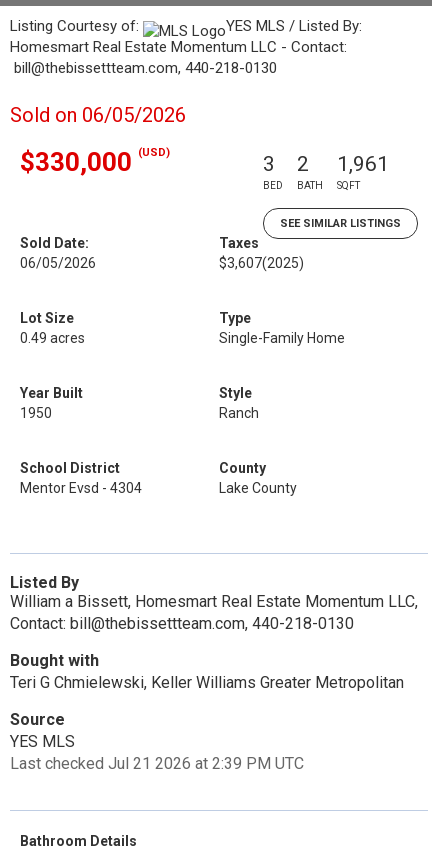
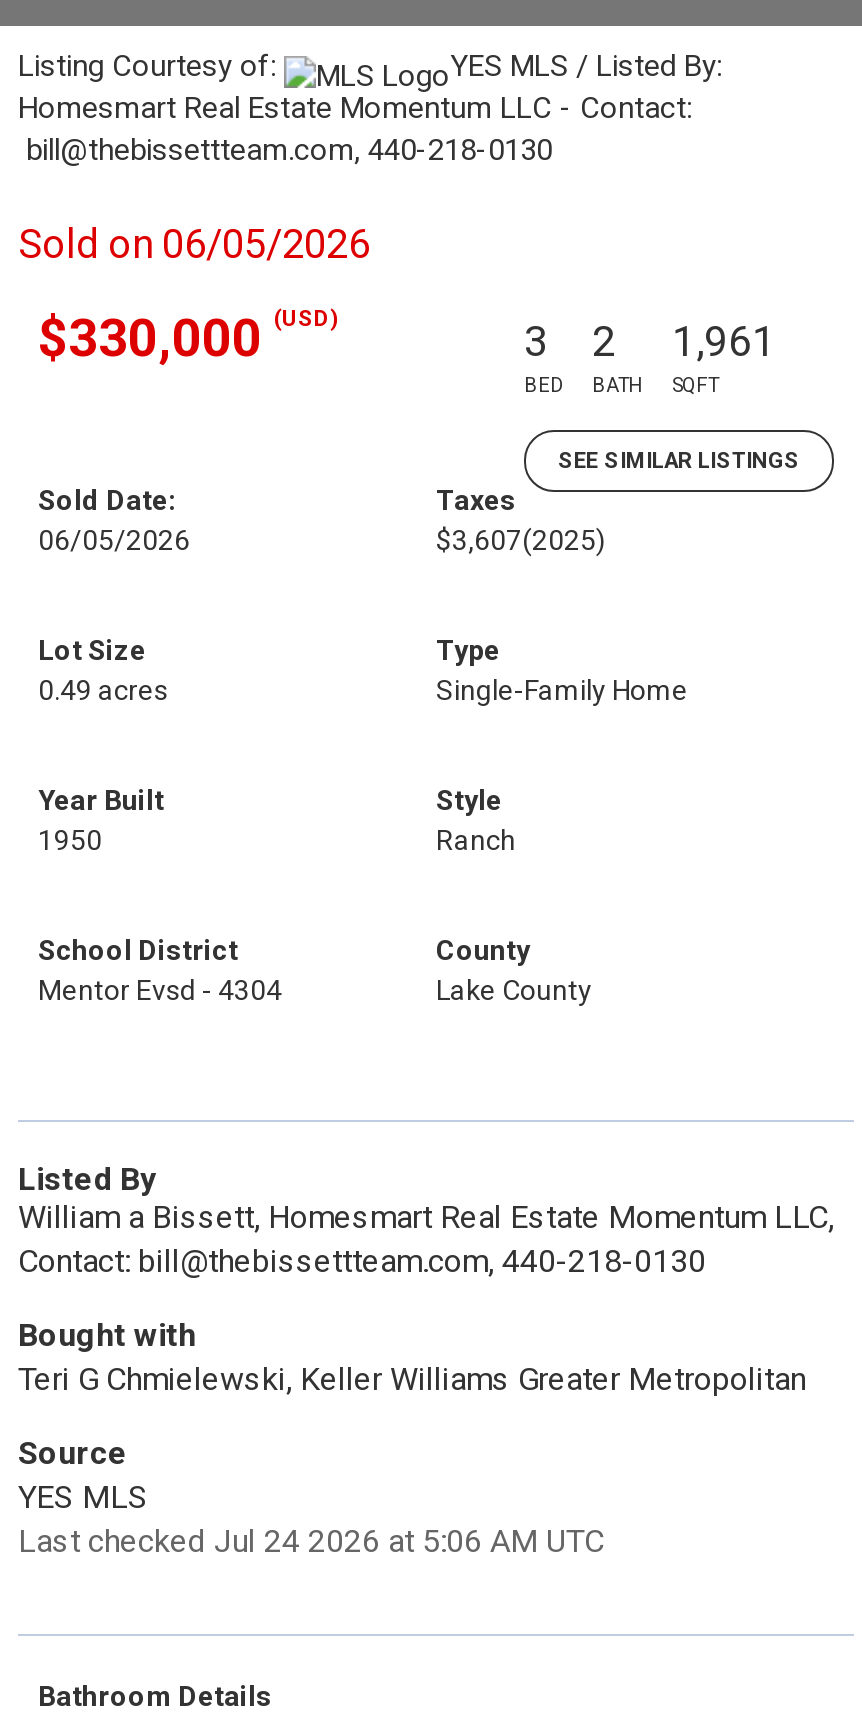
- Last checked Jul 21 2026 at 2:39 PM UTC
+ Last checked Jul 24 2026 at 5:06 AM UTC
